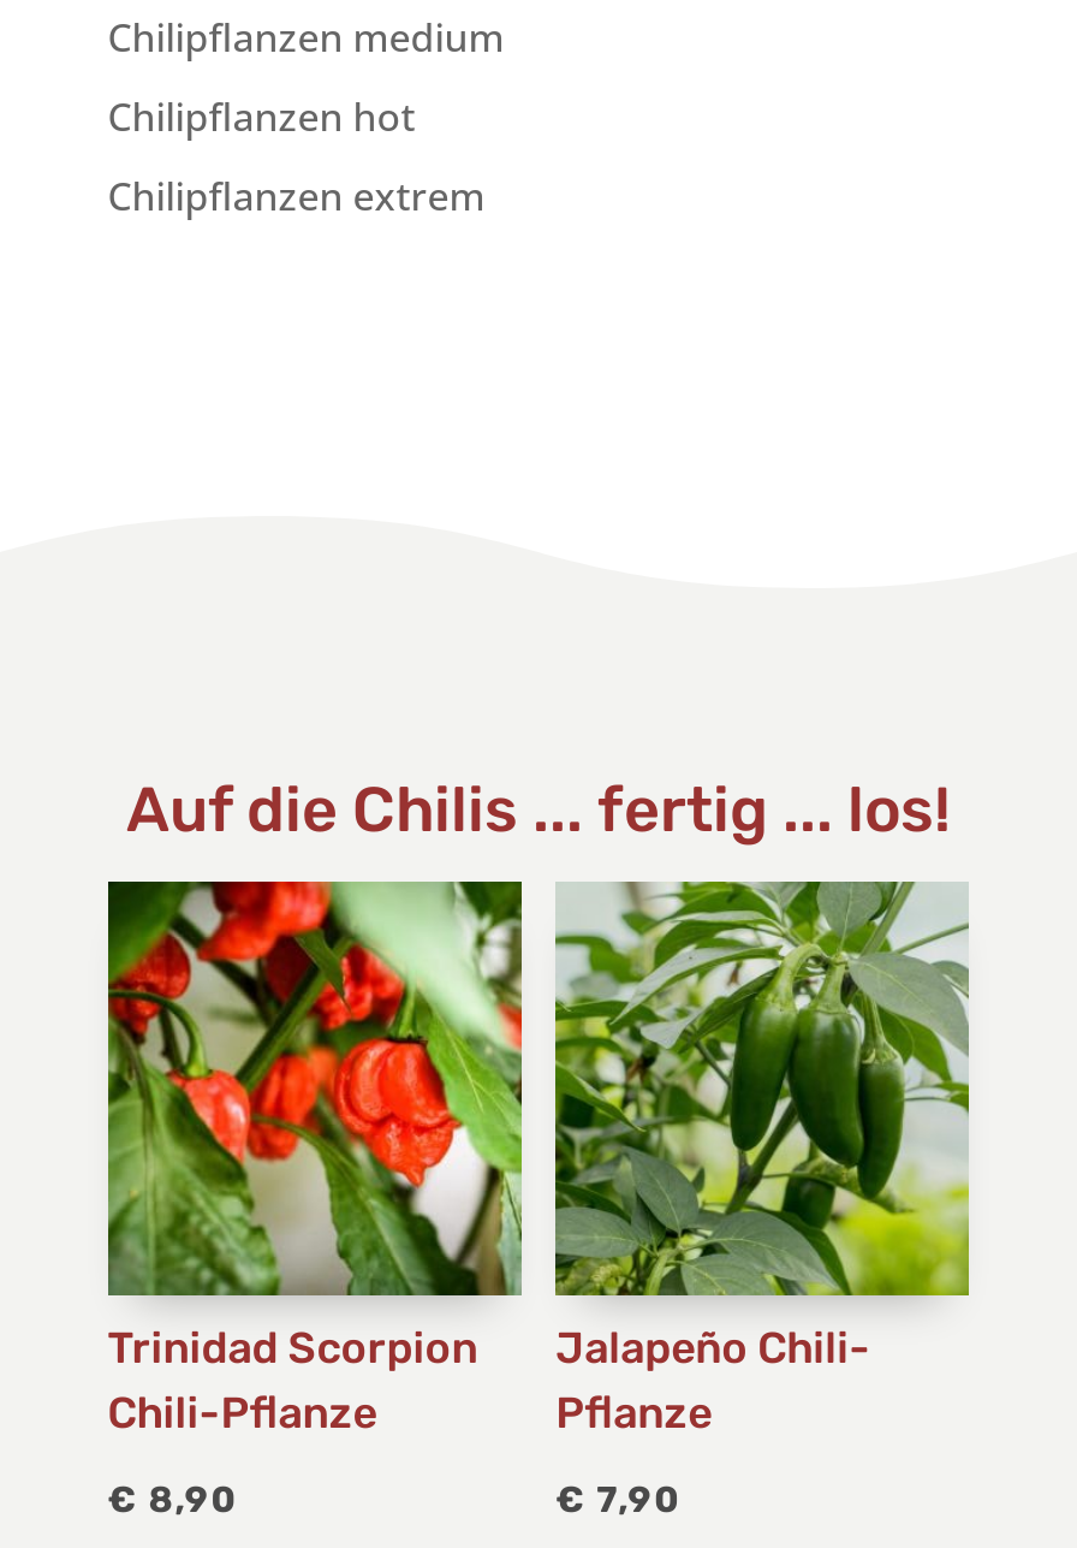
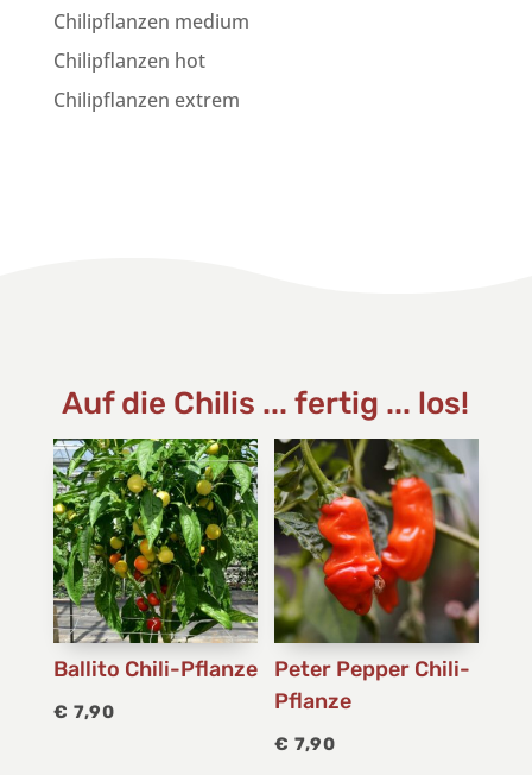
- [image]
- Trinidad Scorpion
- Chili-Pflanze
+ [image]
+ Ballito Chili-Pflanze

- [image]
- Jalapeño Chili-
+ [image]
+ Peter Pepper Chili-

- €8,90
+ €7,90
